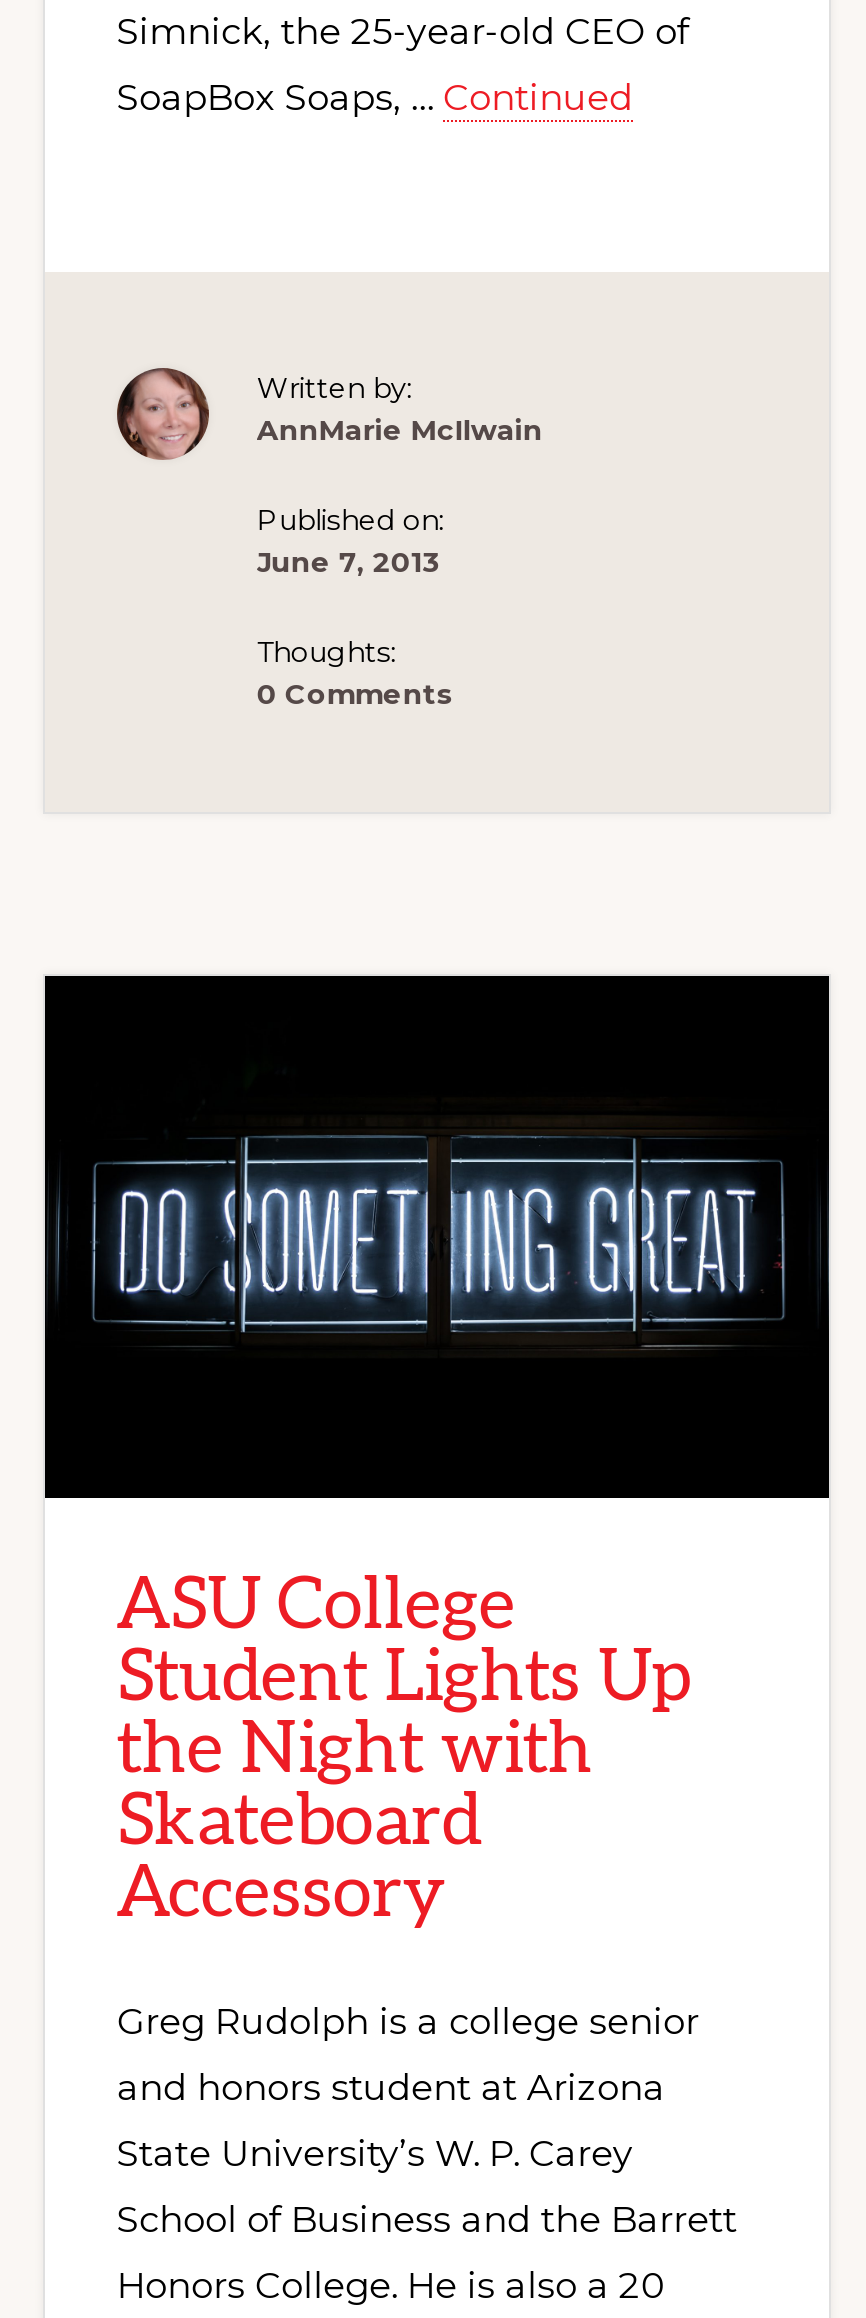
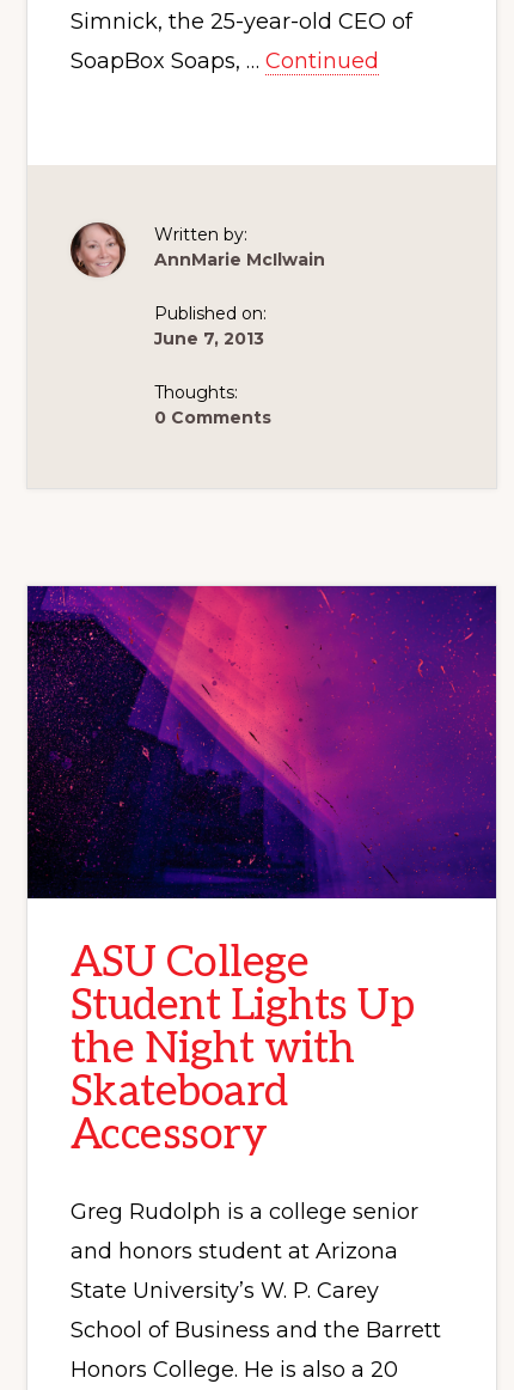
- [image]
+ [image]
